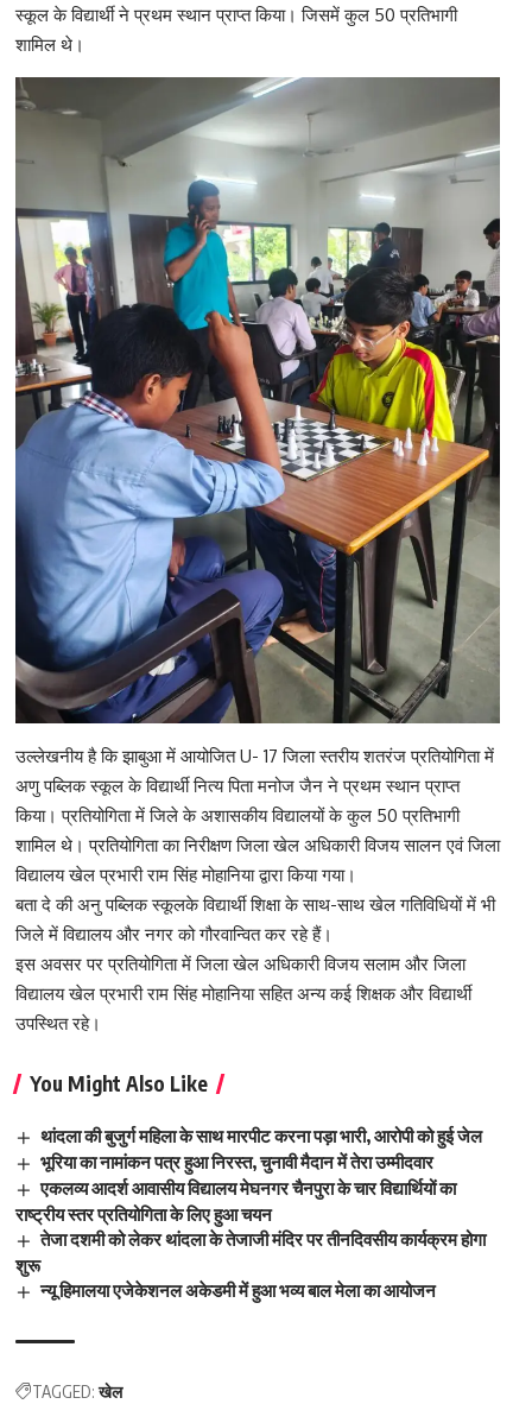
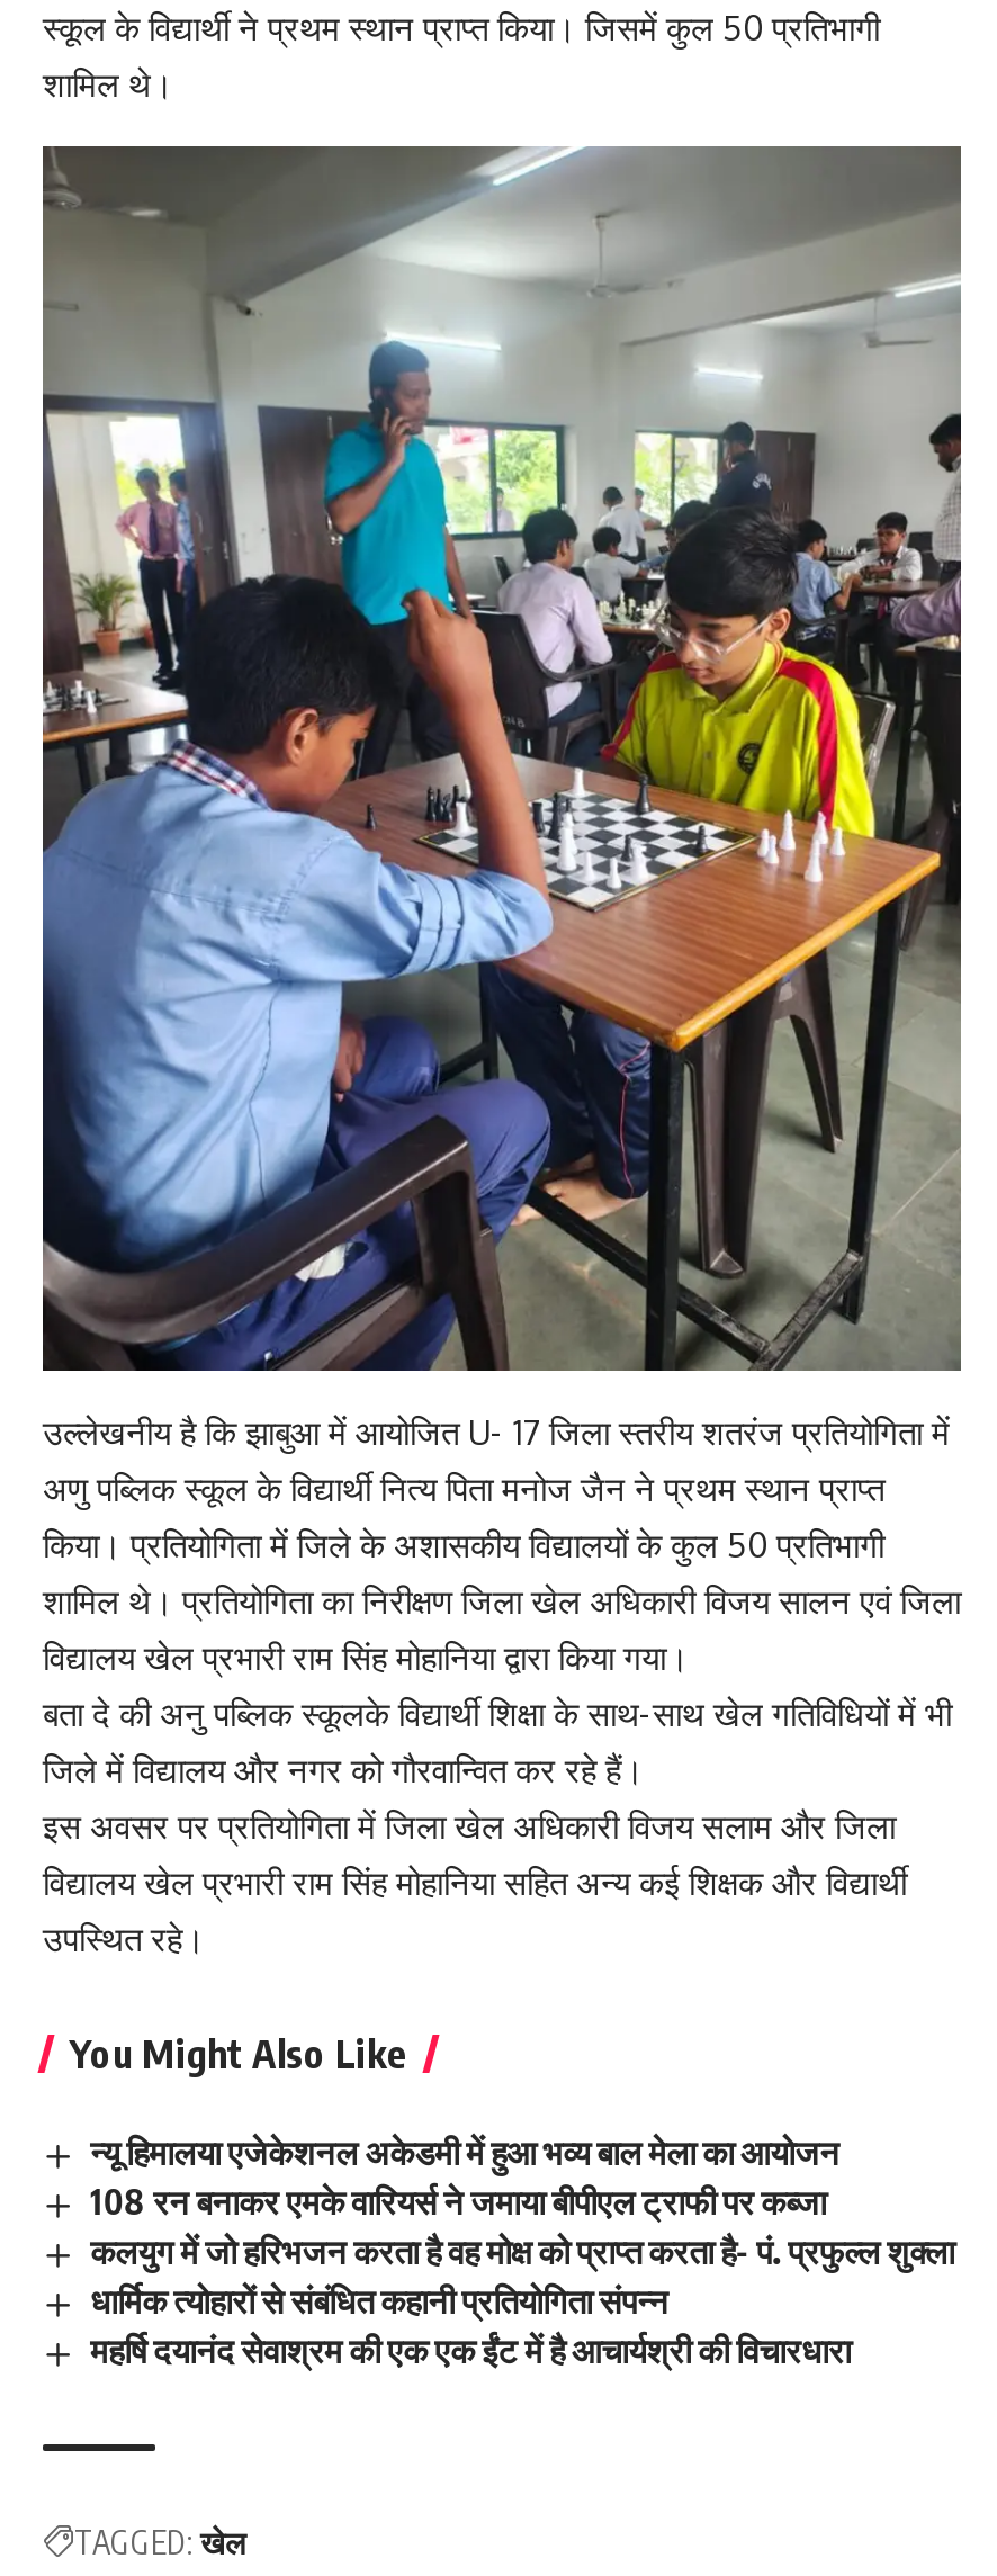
- थांदला की बुजुर्ग महिला के साथ मारपीट करना पड़ा भारी, आरोपी को हुई जेल
- भूरिया का नामांकन पत्र हुआ निरस्त, चुनावी मैदान में तेरा उम्मीदवार
- एकलव्य आदर्श आवासीय विद्यालय मेघनगर चैनपुरा के चार विद्यार्थियों का
- राष्ट्रीय स्तर प्रतियोगिता के लिए हुआ चयन
- तेजा दशमी को लेकर थांदला के तेजाजी मंदिर पर तीनदिवसीय कार्यक्रम होगा
- शुरू

moved up: न्यू हिमालया एजेकेशनल अकेडमी में हुआ भव्य बाल मेला का आयोजन

+ 108 रन बनाकर एमके वारियर्स ने जमाया बीपीएल ट्राफी पर कब्जा
+ कलयुग में जो हरिभजन करता है वह मोक्ष को प्राप्त करता है- पं. प्रफुल्ल शुक्ला
+ धार्मिक त्योहारों से संबंधित कहानी प्रतियोगिता संपन्न
+ महर्षि दयानंद सेवाश्रम की एक एक ईंट में है आचार्यश्री की विचारधारा
